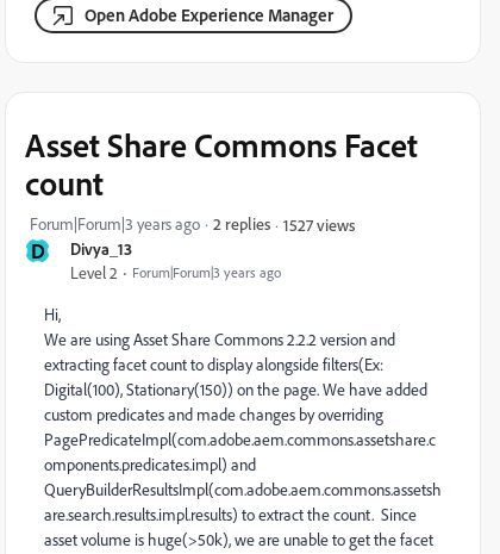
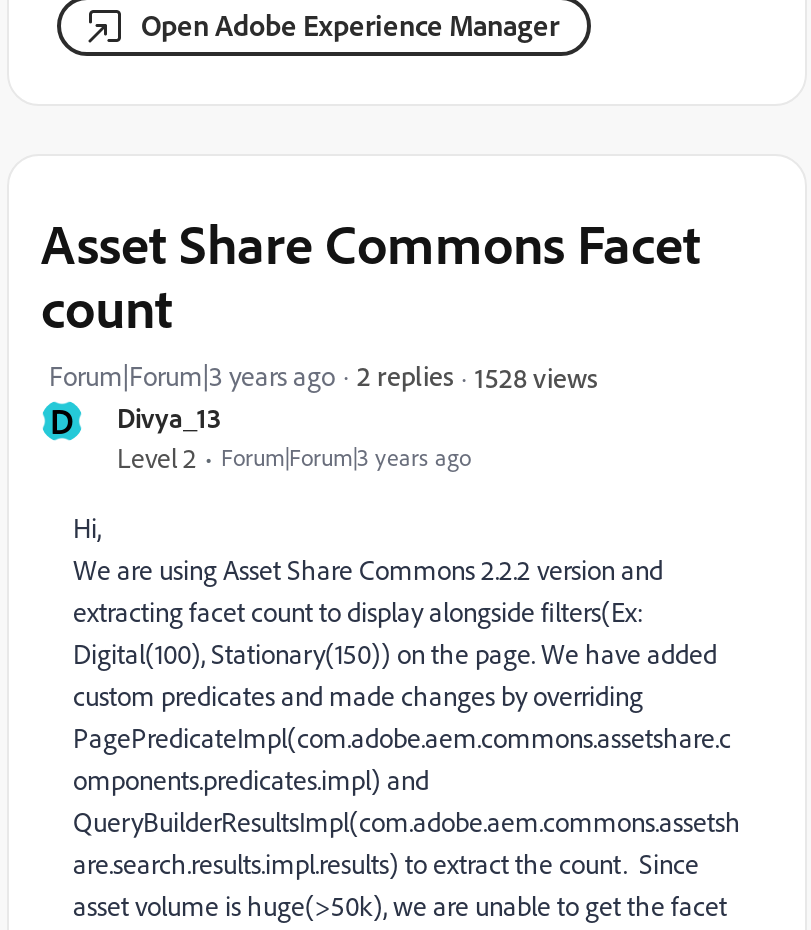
- 1527 views
+ 1528 views
